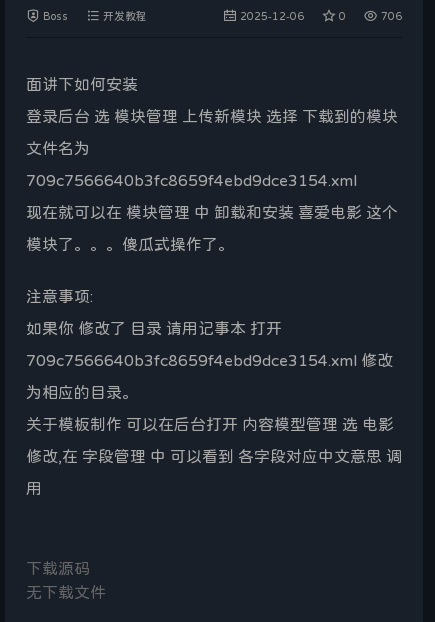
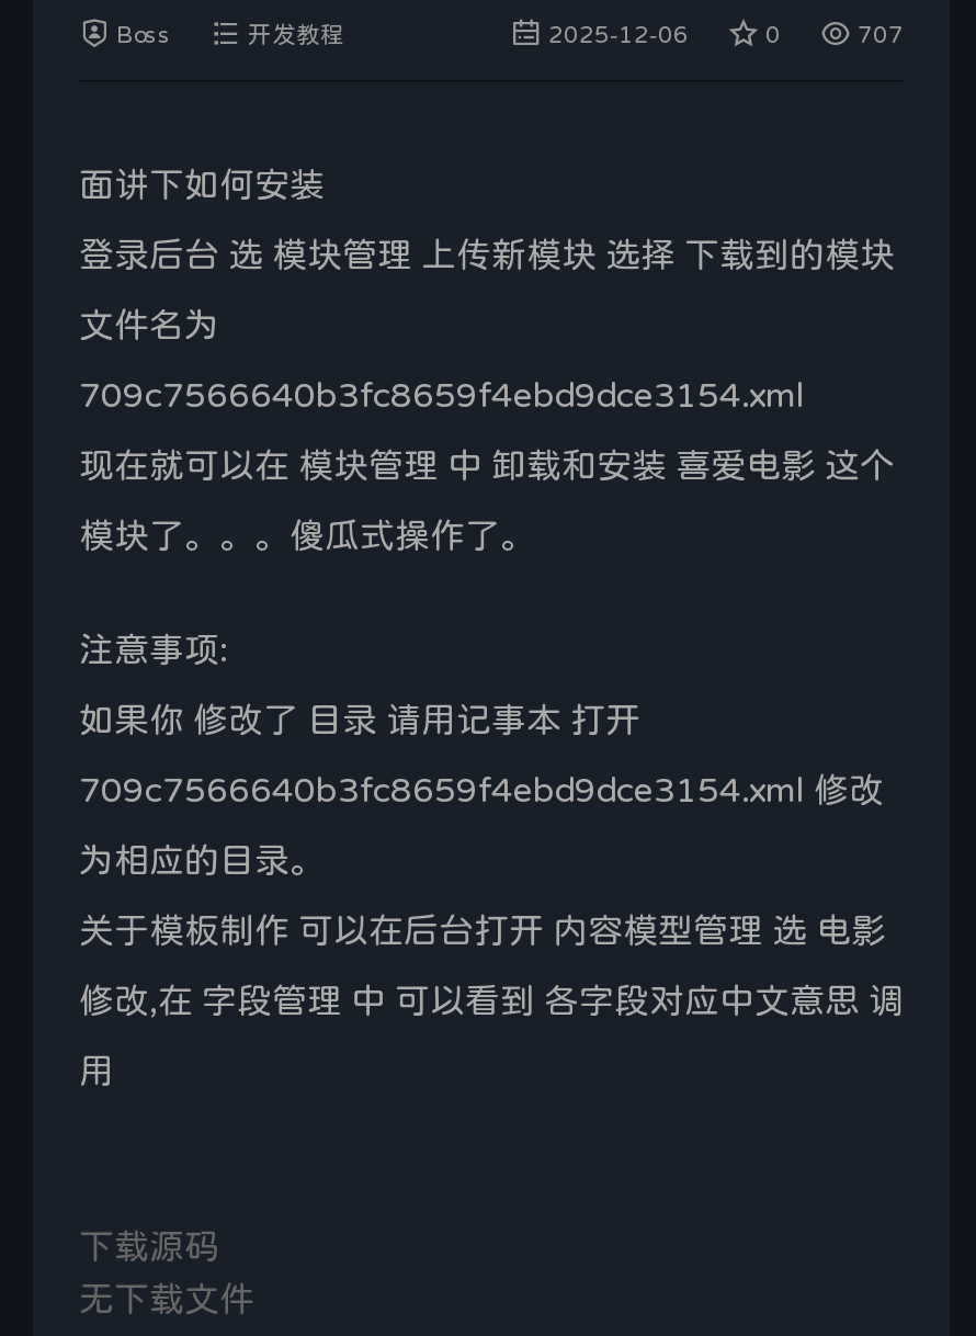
- 706
+ 707
